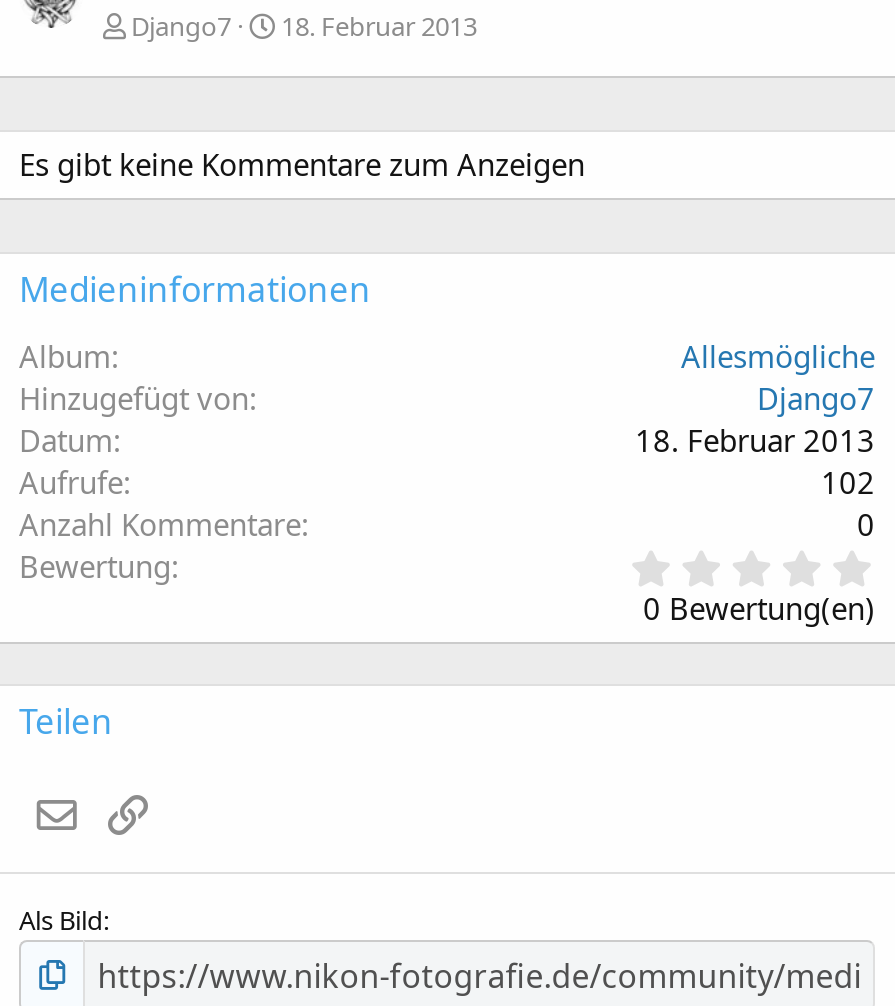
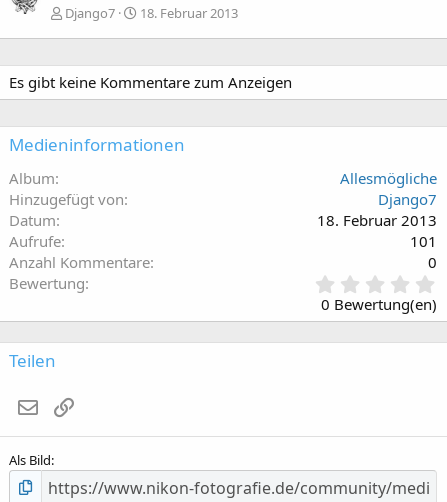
- 102
+ 101
